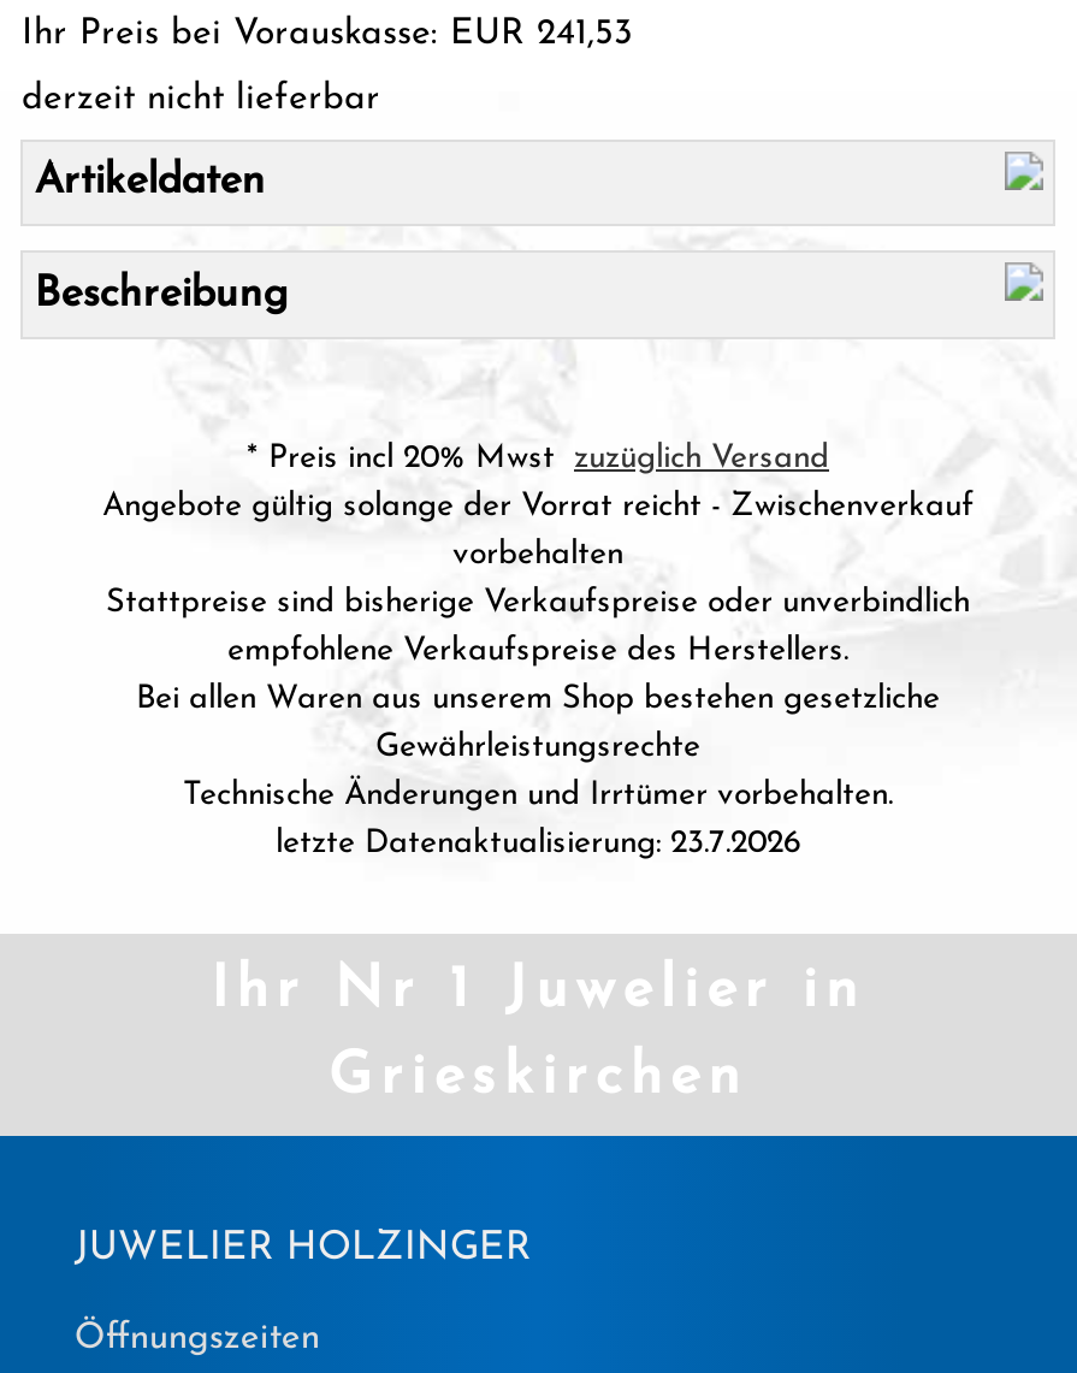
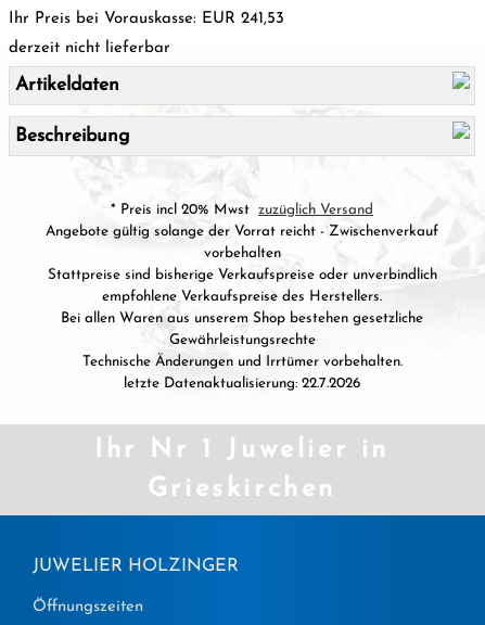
- letzte Datenaktualisierung: 23.7.2026
+ letzte Datenaktualisierung: 22.7.2026
